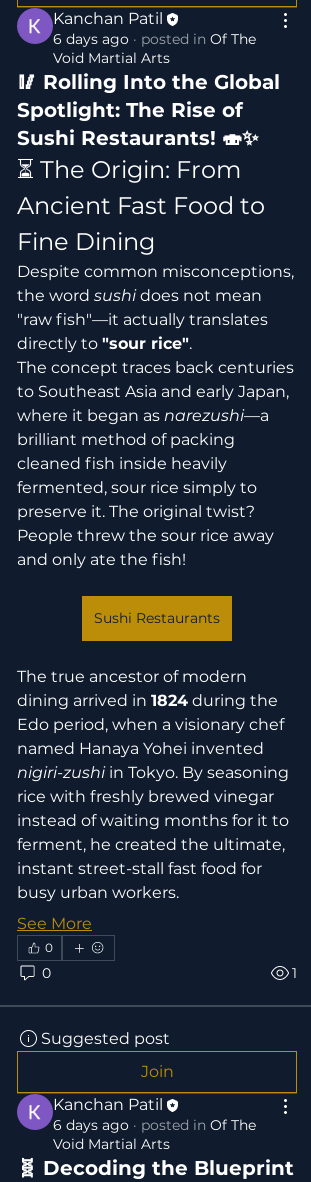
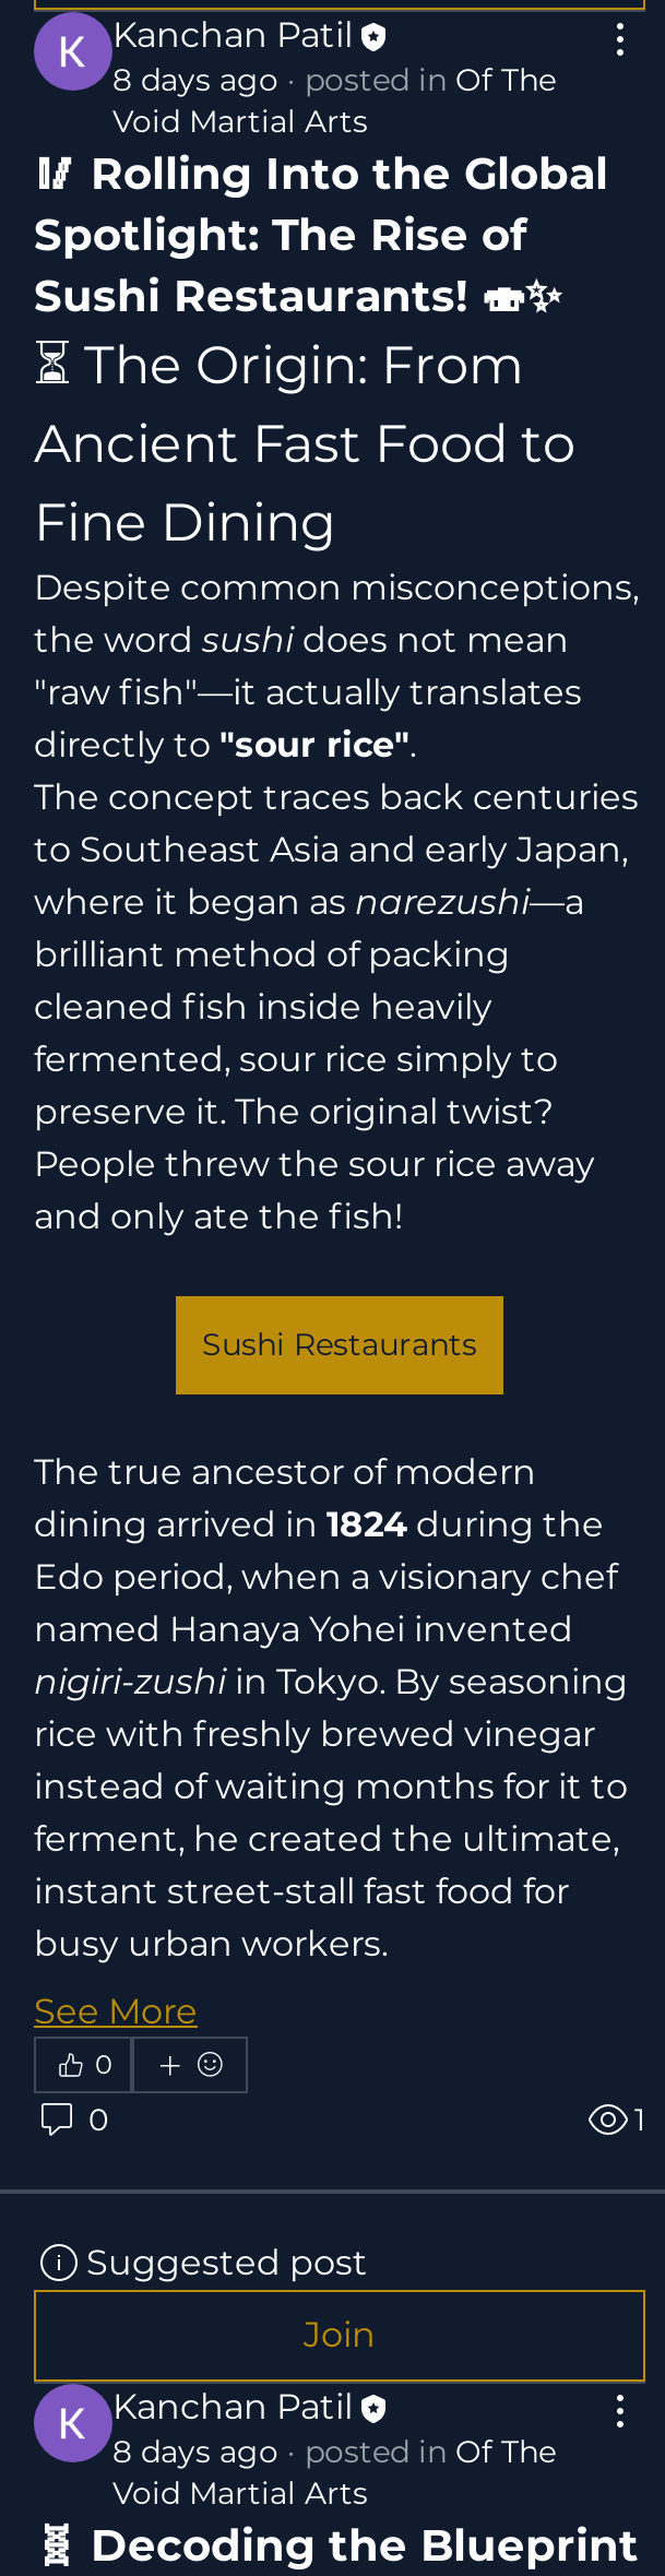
- 6 days ago · posted in Of The
+ 8 days ago · posted in Of The

- 6 days ago · posted in Of The
+ 8 days ago · posted in Of The
